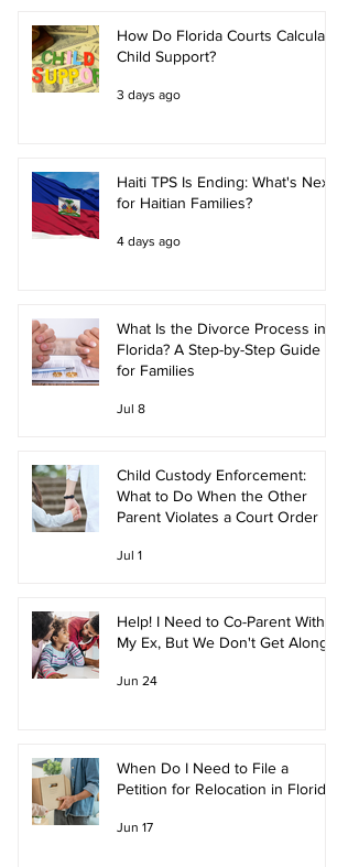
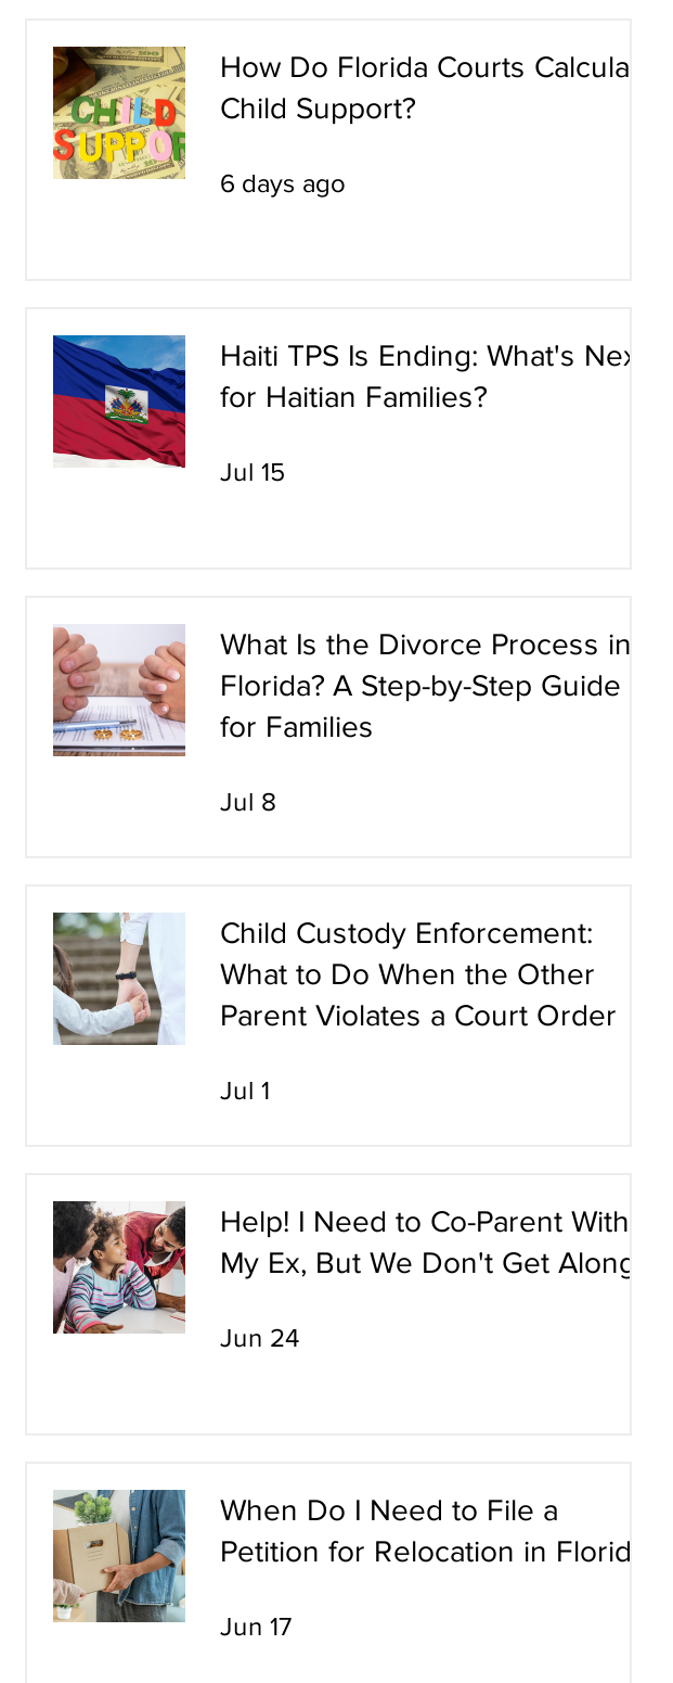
- 3 days ago
+ 6 days ago

- 4 days ago
+ Jul 15
